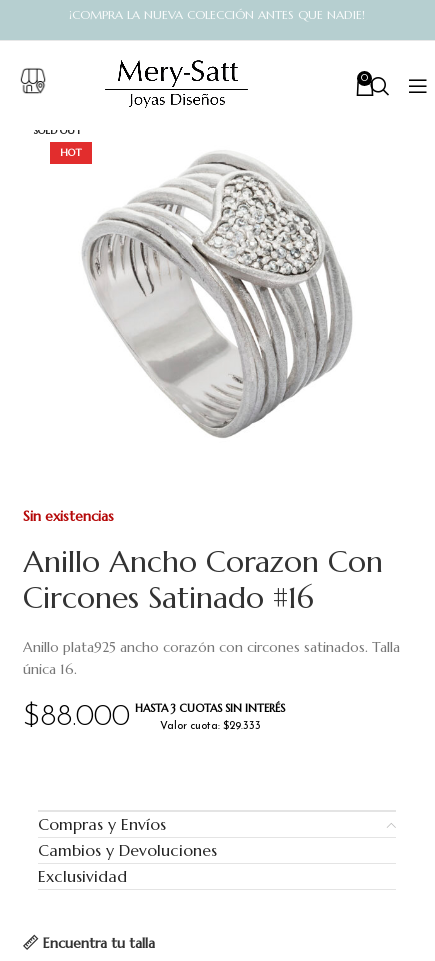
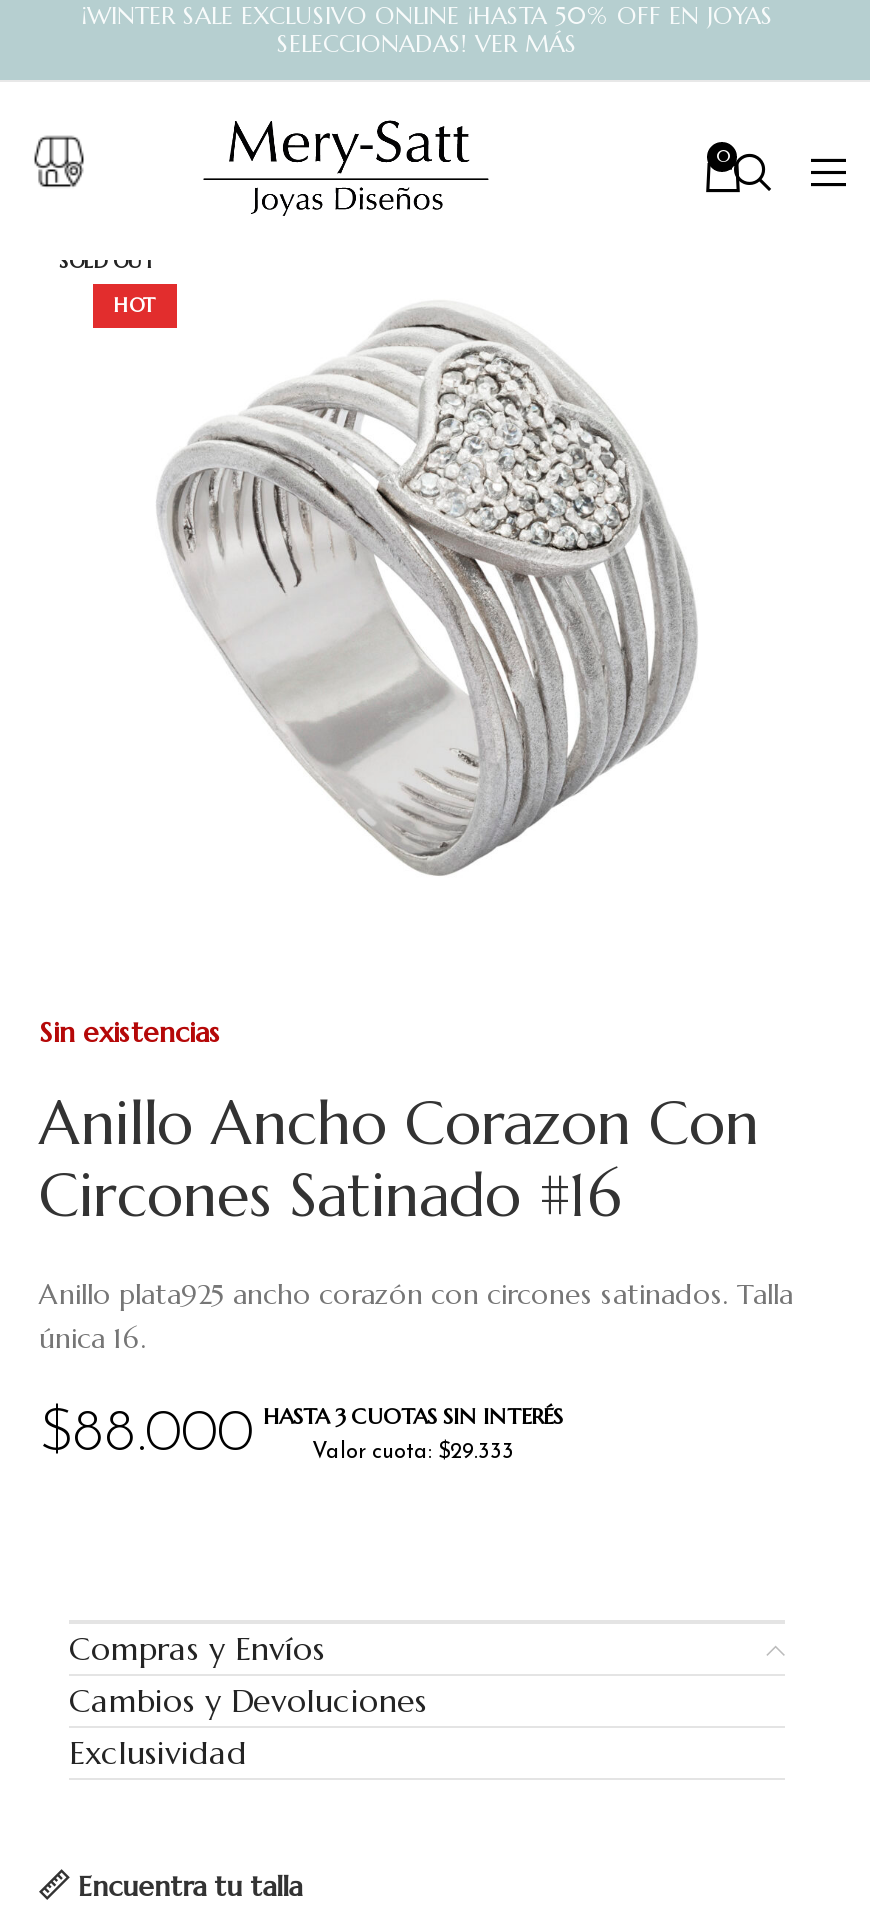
- ¡COMPRA LA NUEVA COLECCIÓN ANTES QUE NADIE!
+ ¡WINTER SALE EXCLUSIVO ONLINE ¡HASTA 50% OFF EN JOYAS
+ SELECCIONADAS! VER MÁS
